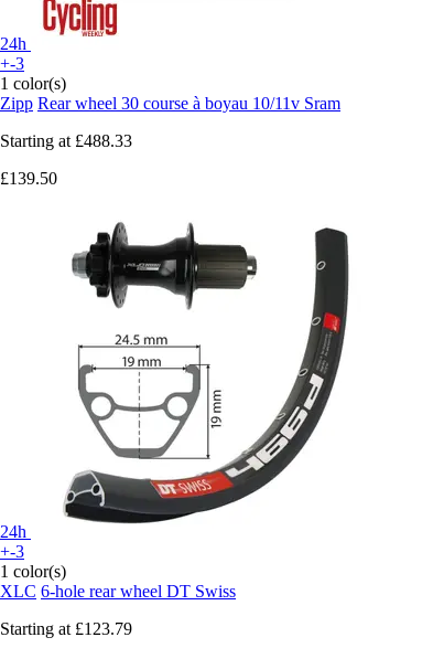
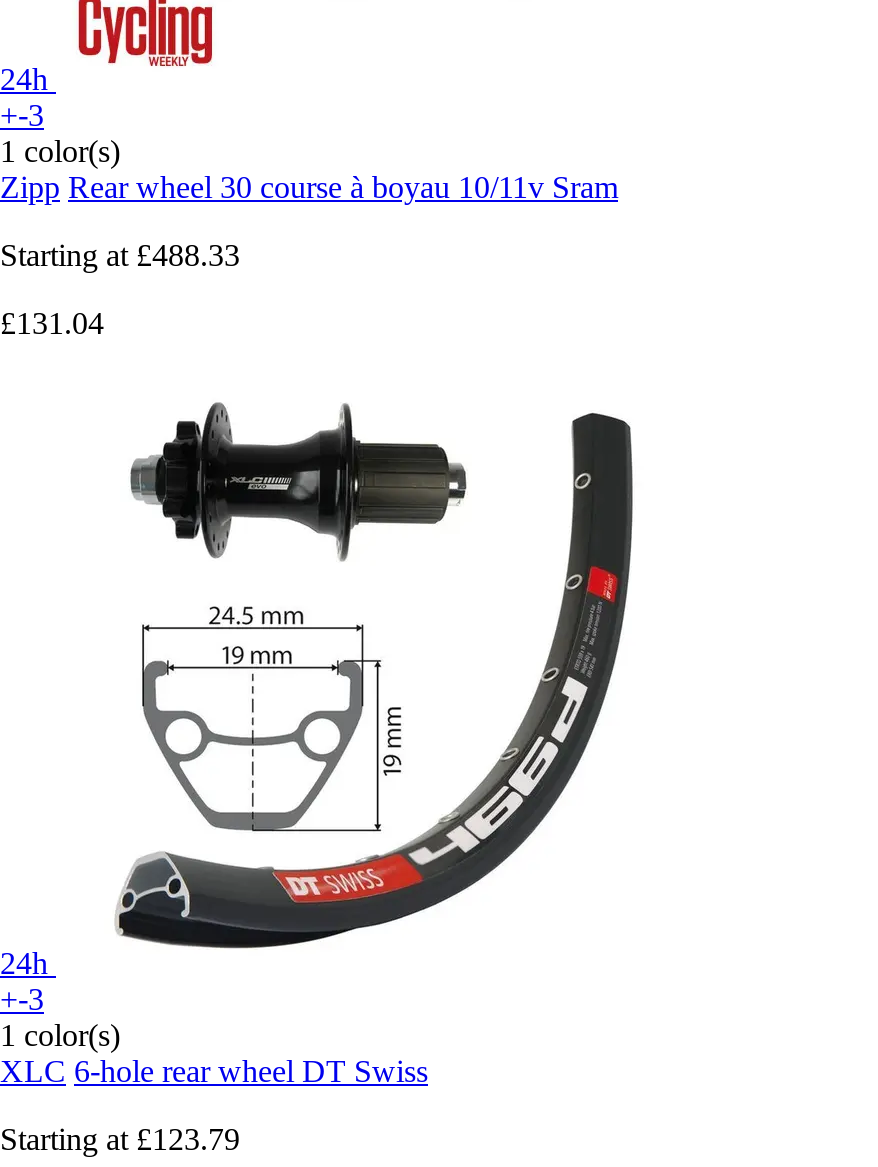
- £139.50
+ £131.04
